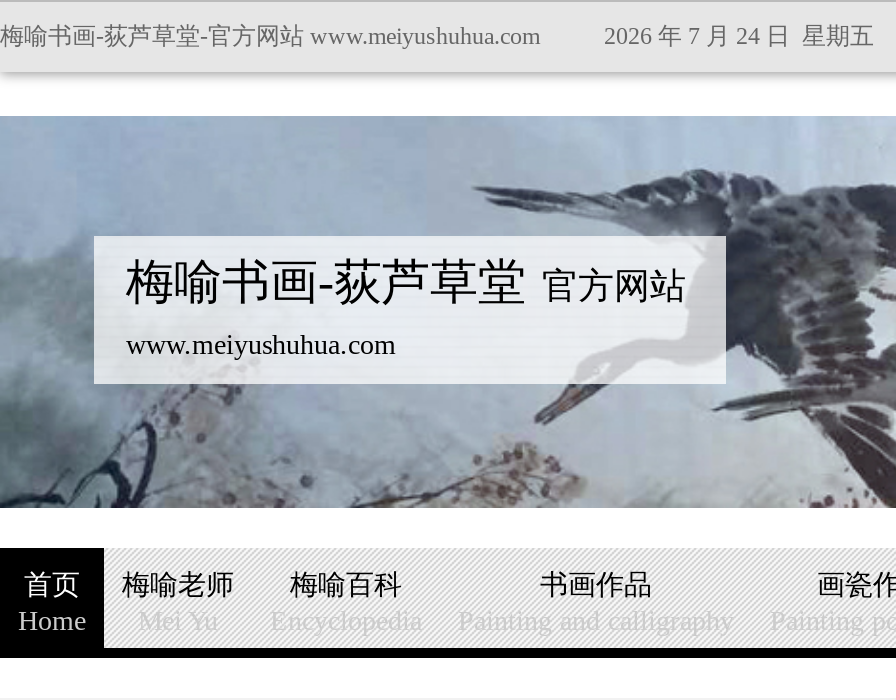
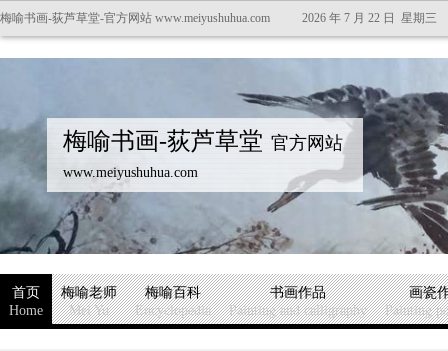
- 2026 年 7 月 24 日 星期五
+ 2026 年 7 月 22 日 星期三
